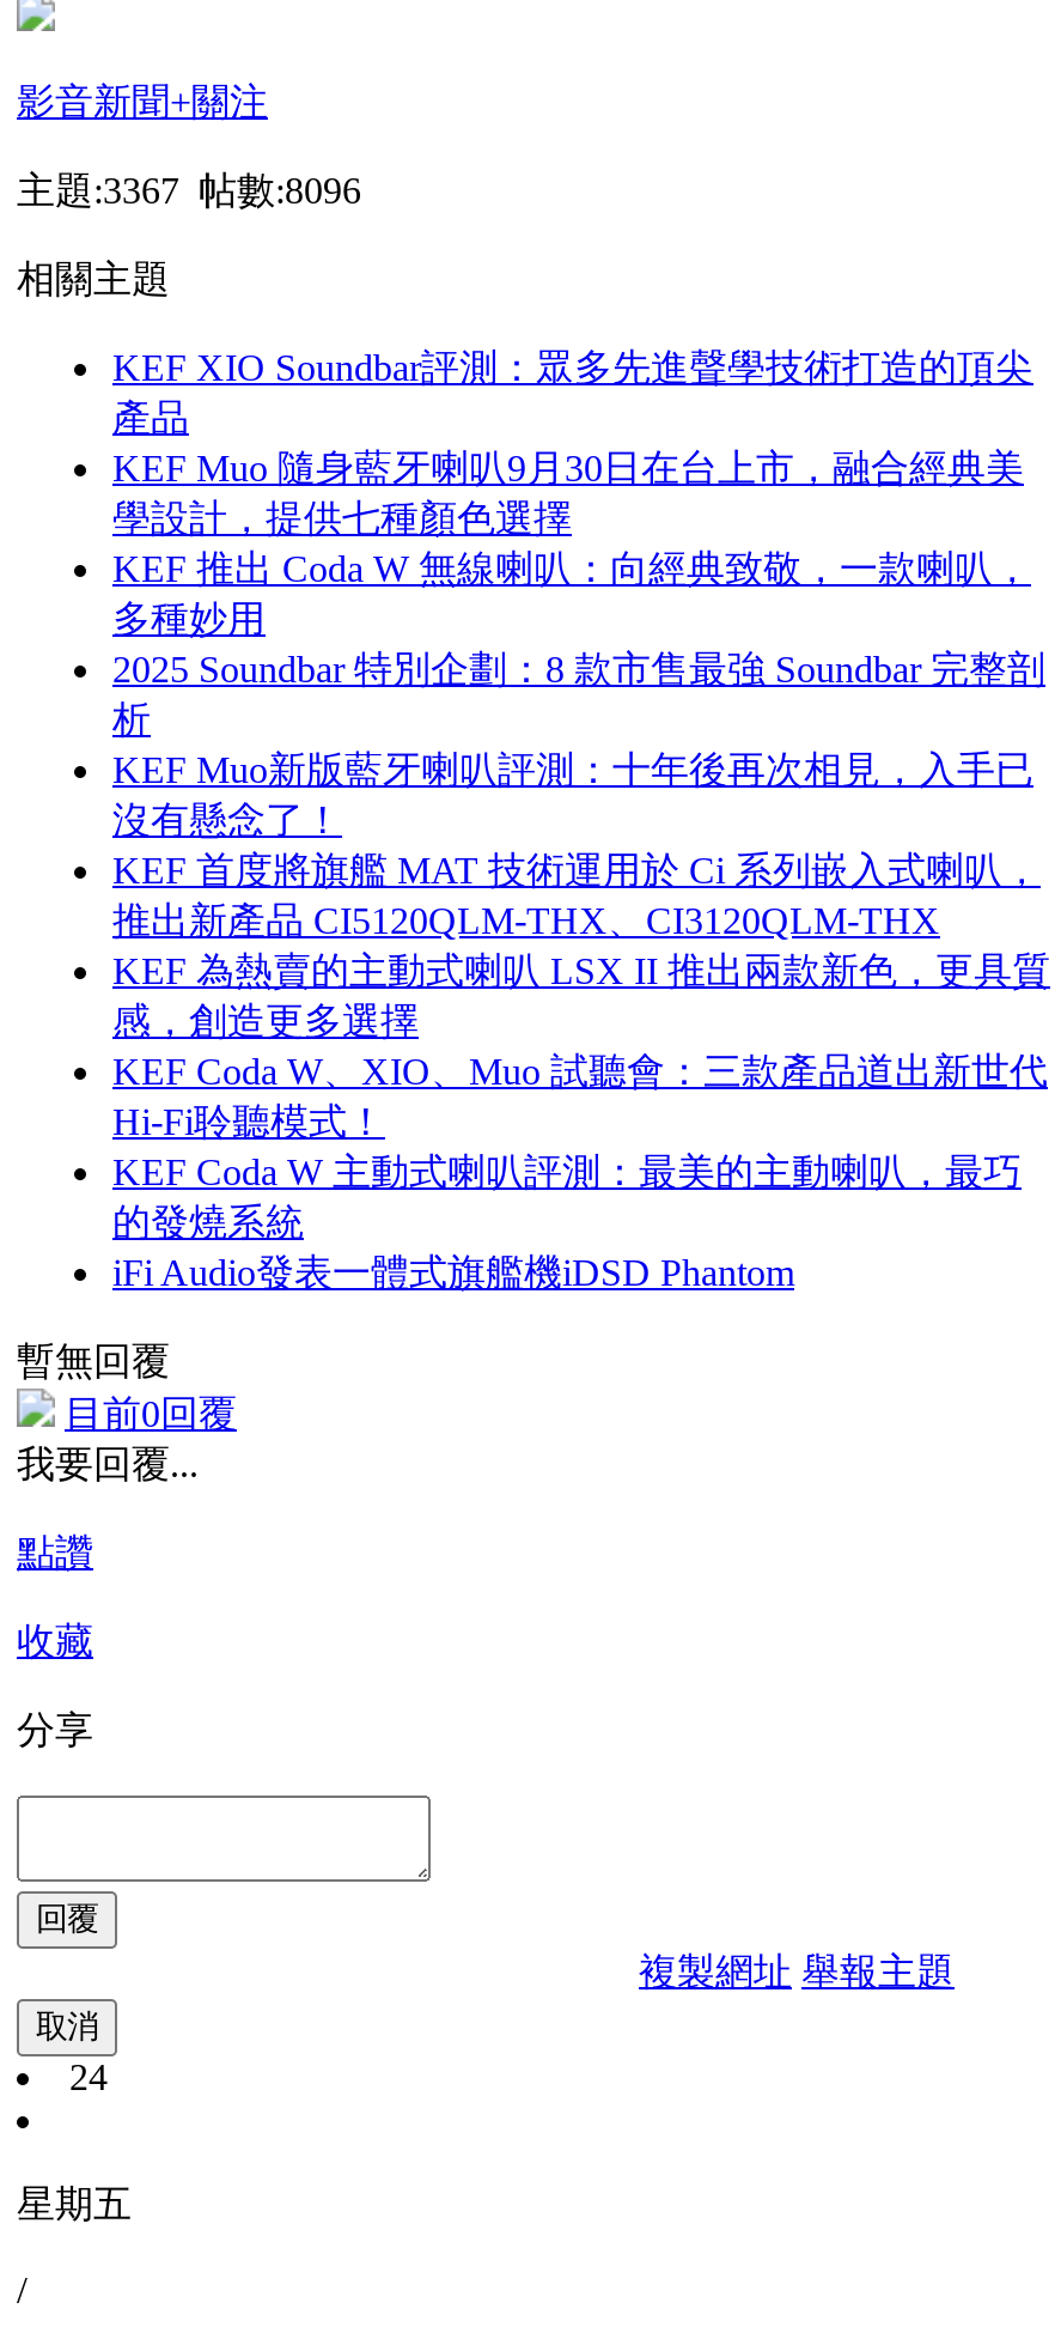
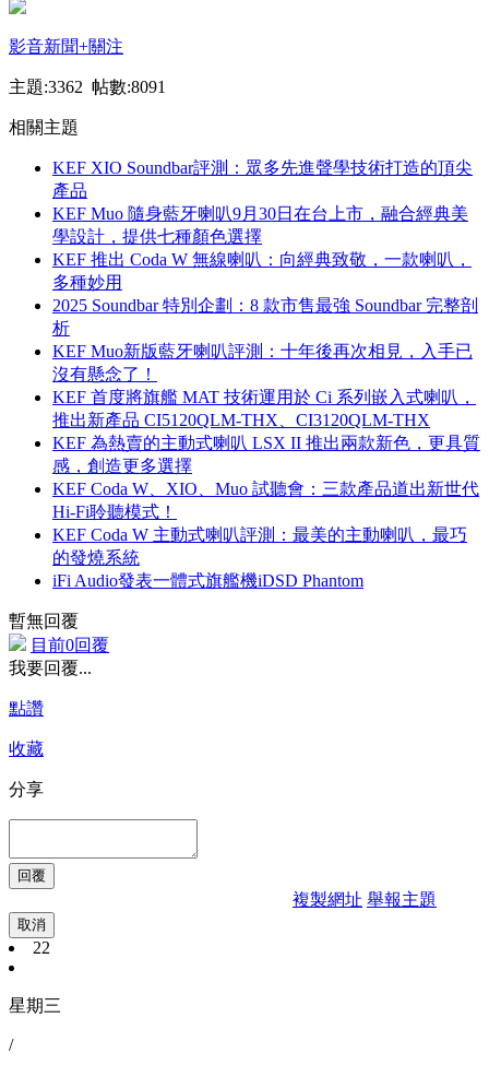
- 主題:3367 帖數:8096
+ 主題:3362 帖數:8091

- 24
+ 22

- 星期五
+ 星期三
